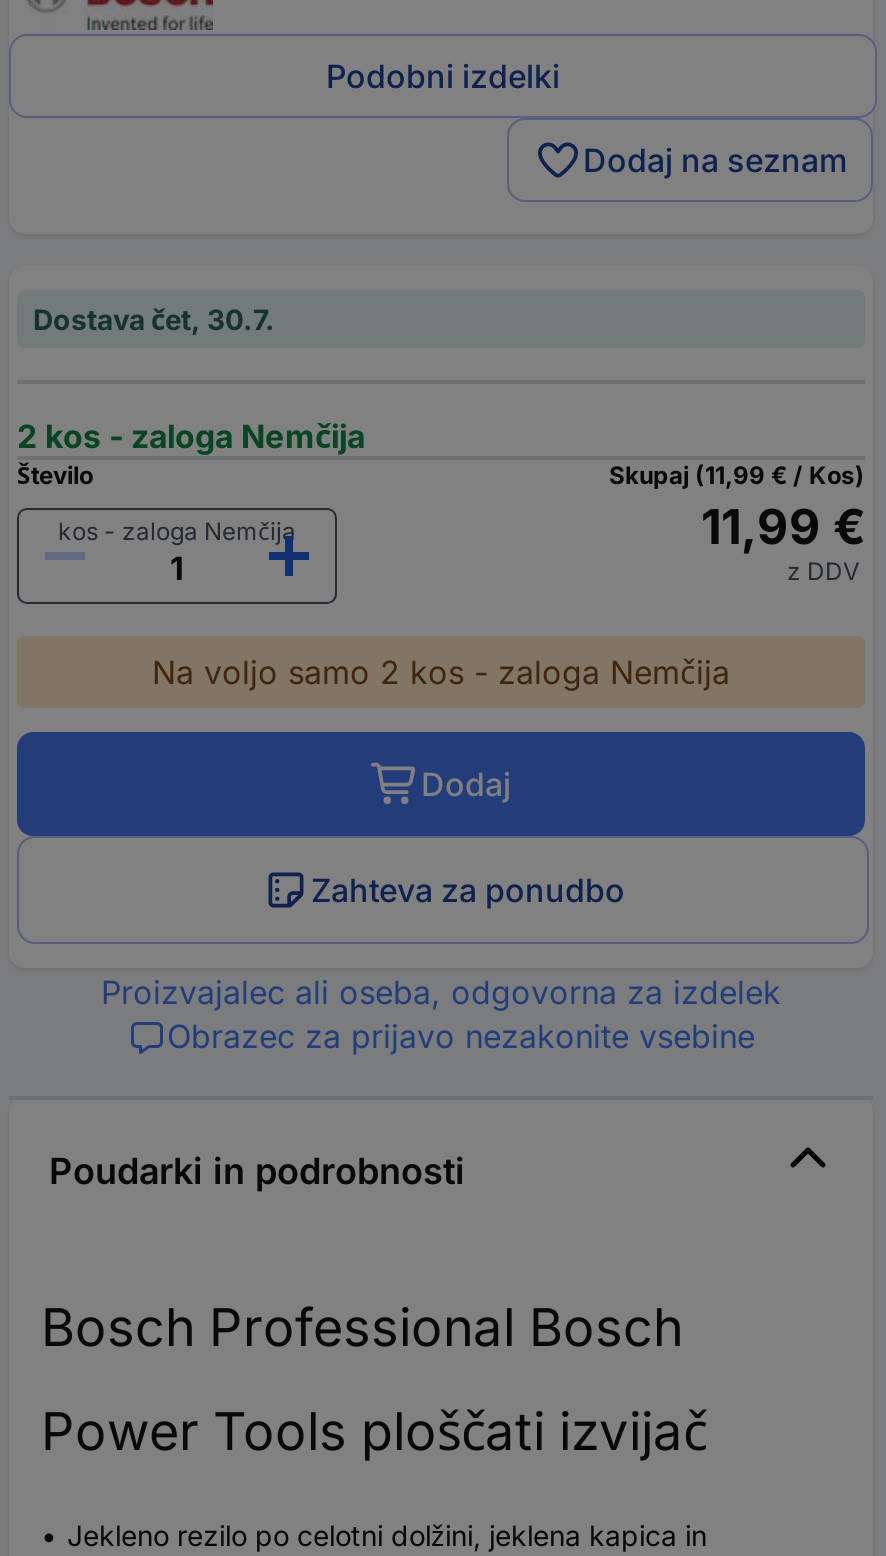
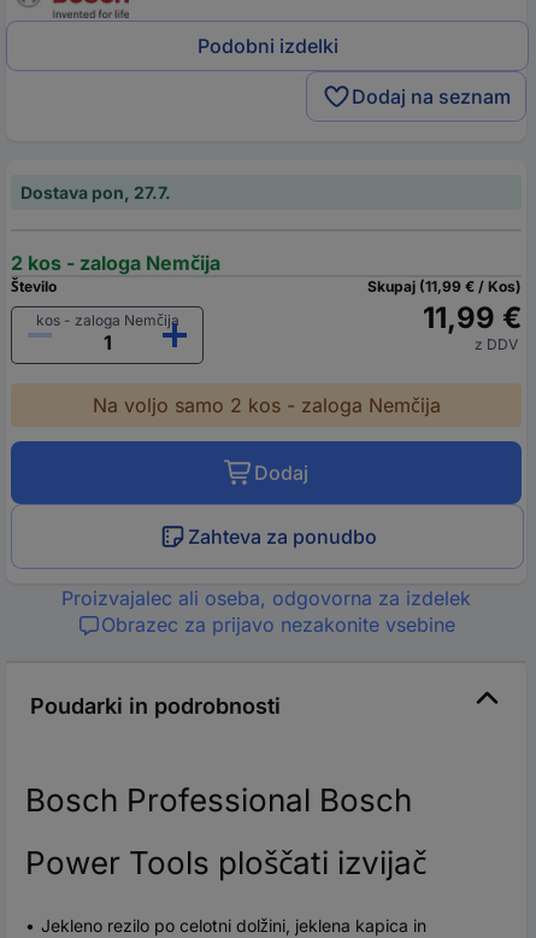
- Dostava čet, 30.7.
+ Dostava pon, 27.7.
